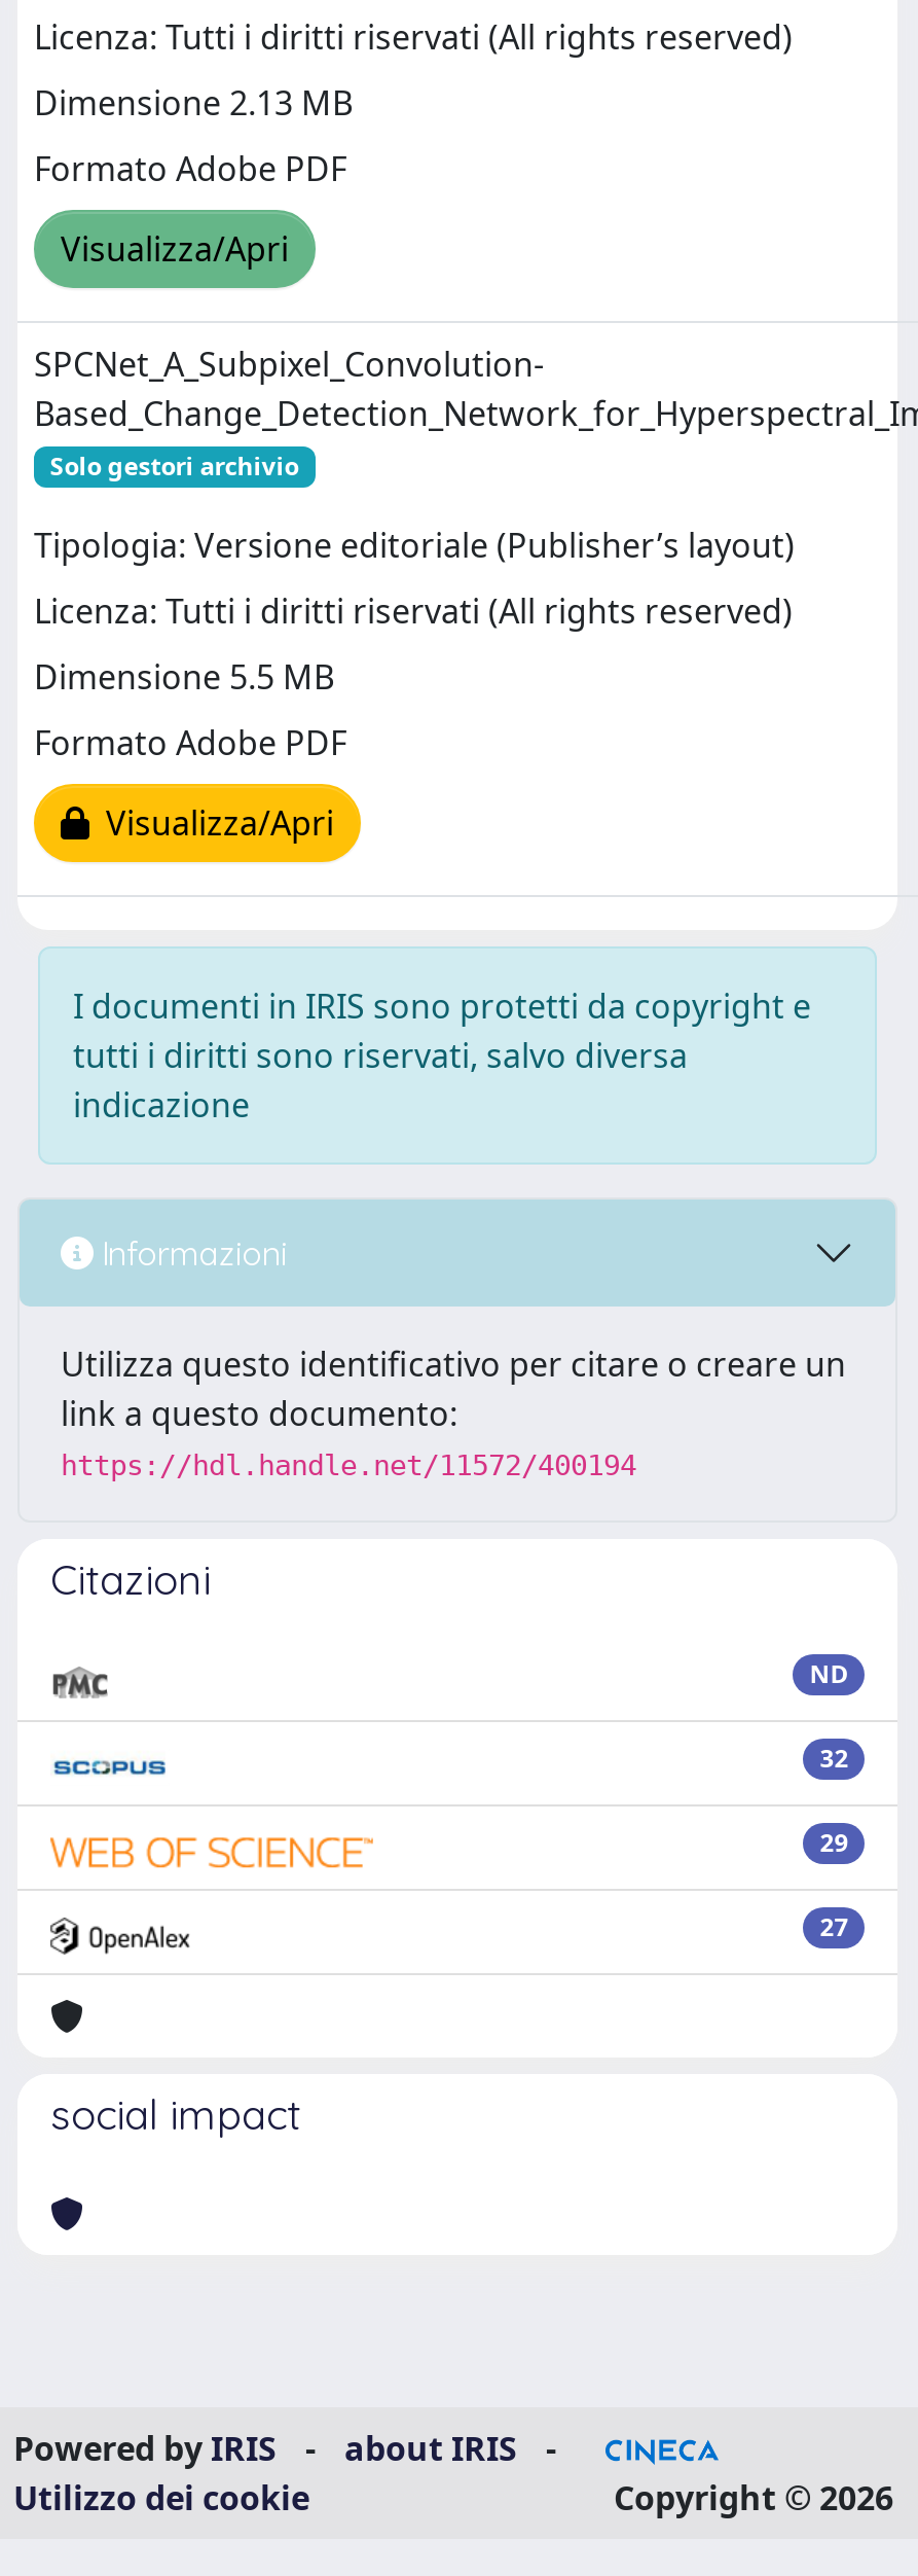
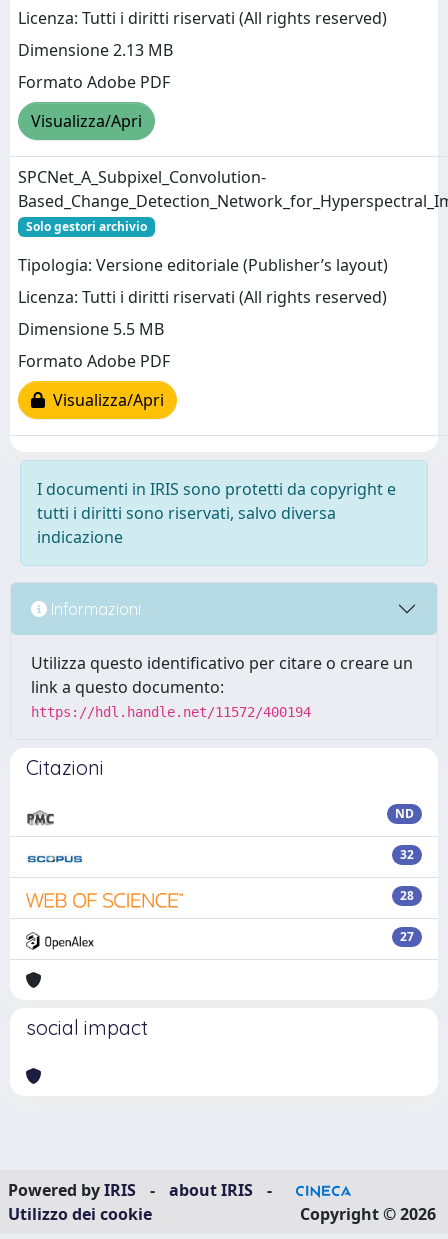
- 29
+ 28
